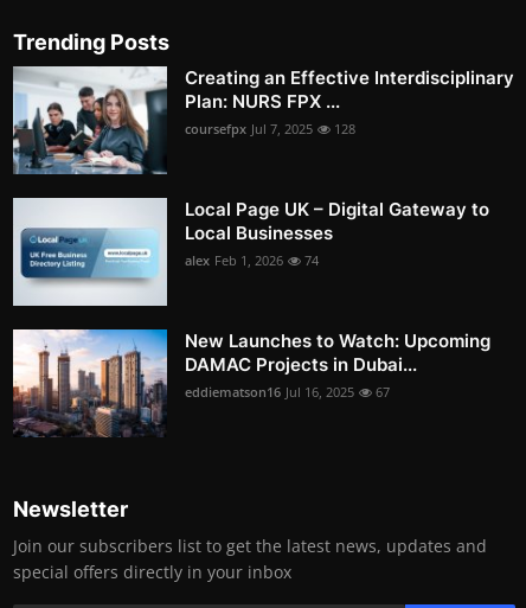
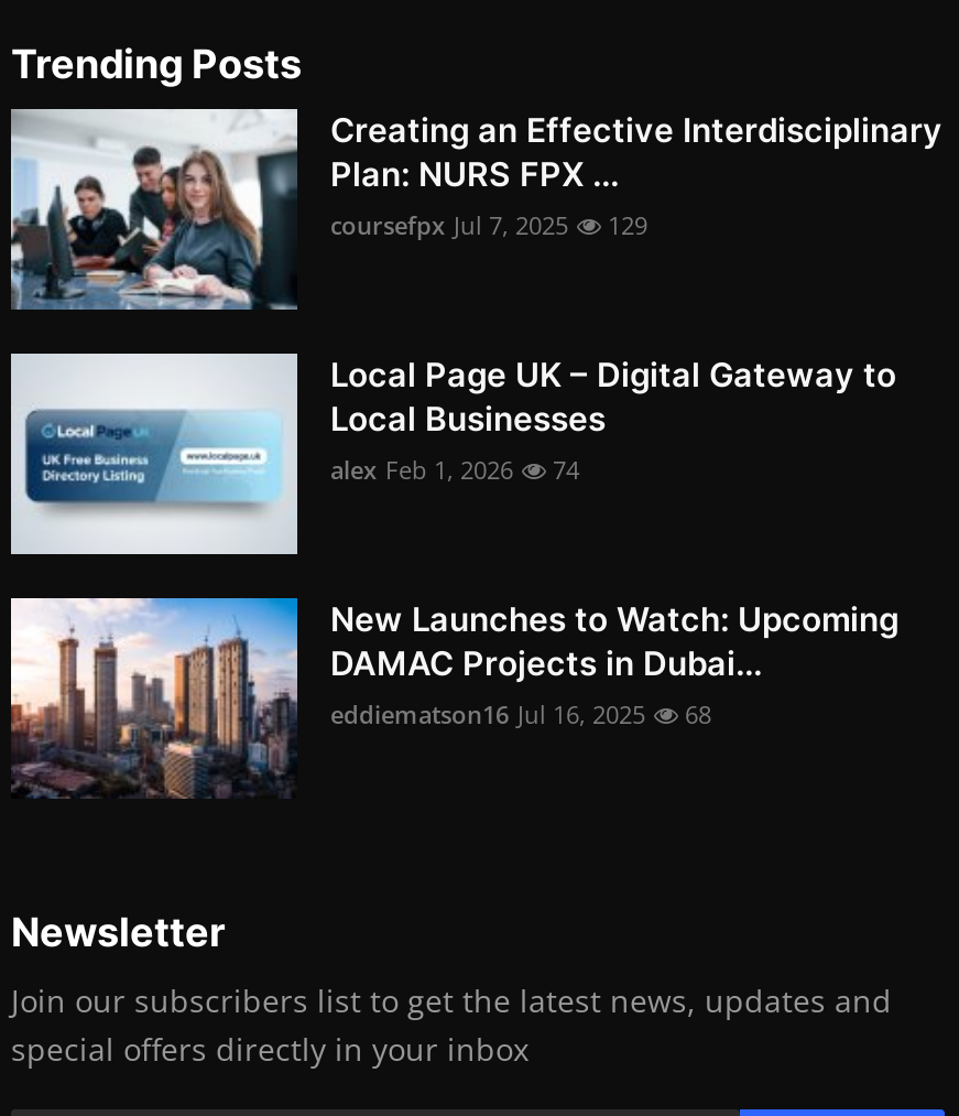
- coursefpx Jul 7, 2025 128
+ coursefpx Jul 7, 2025 129

- eddiematson16 Jul 16, 2025 67
+ eddiematson16 Jul 16, 2025 68
